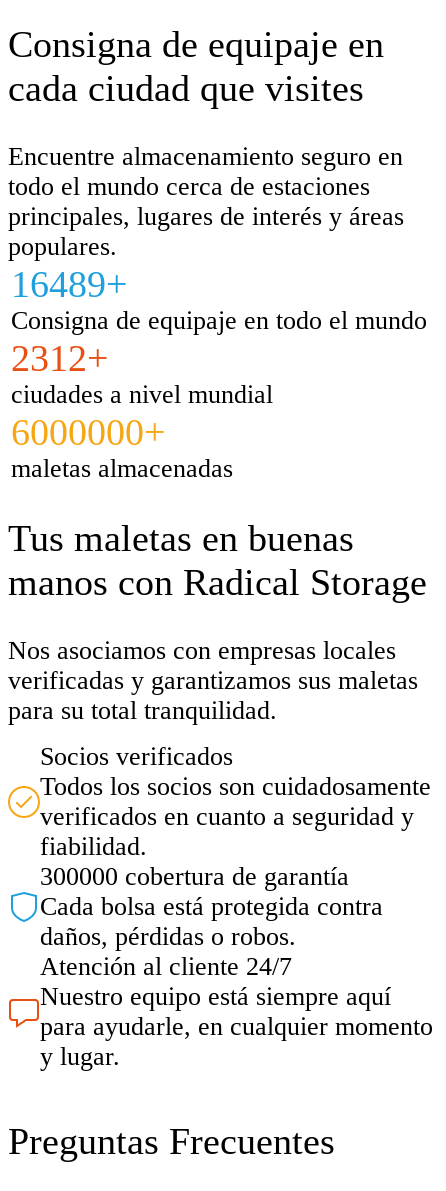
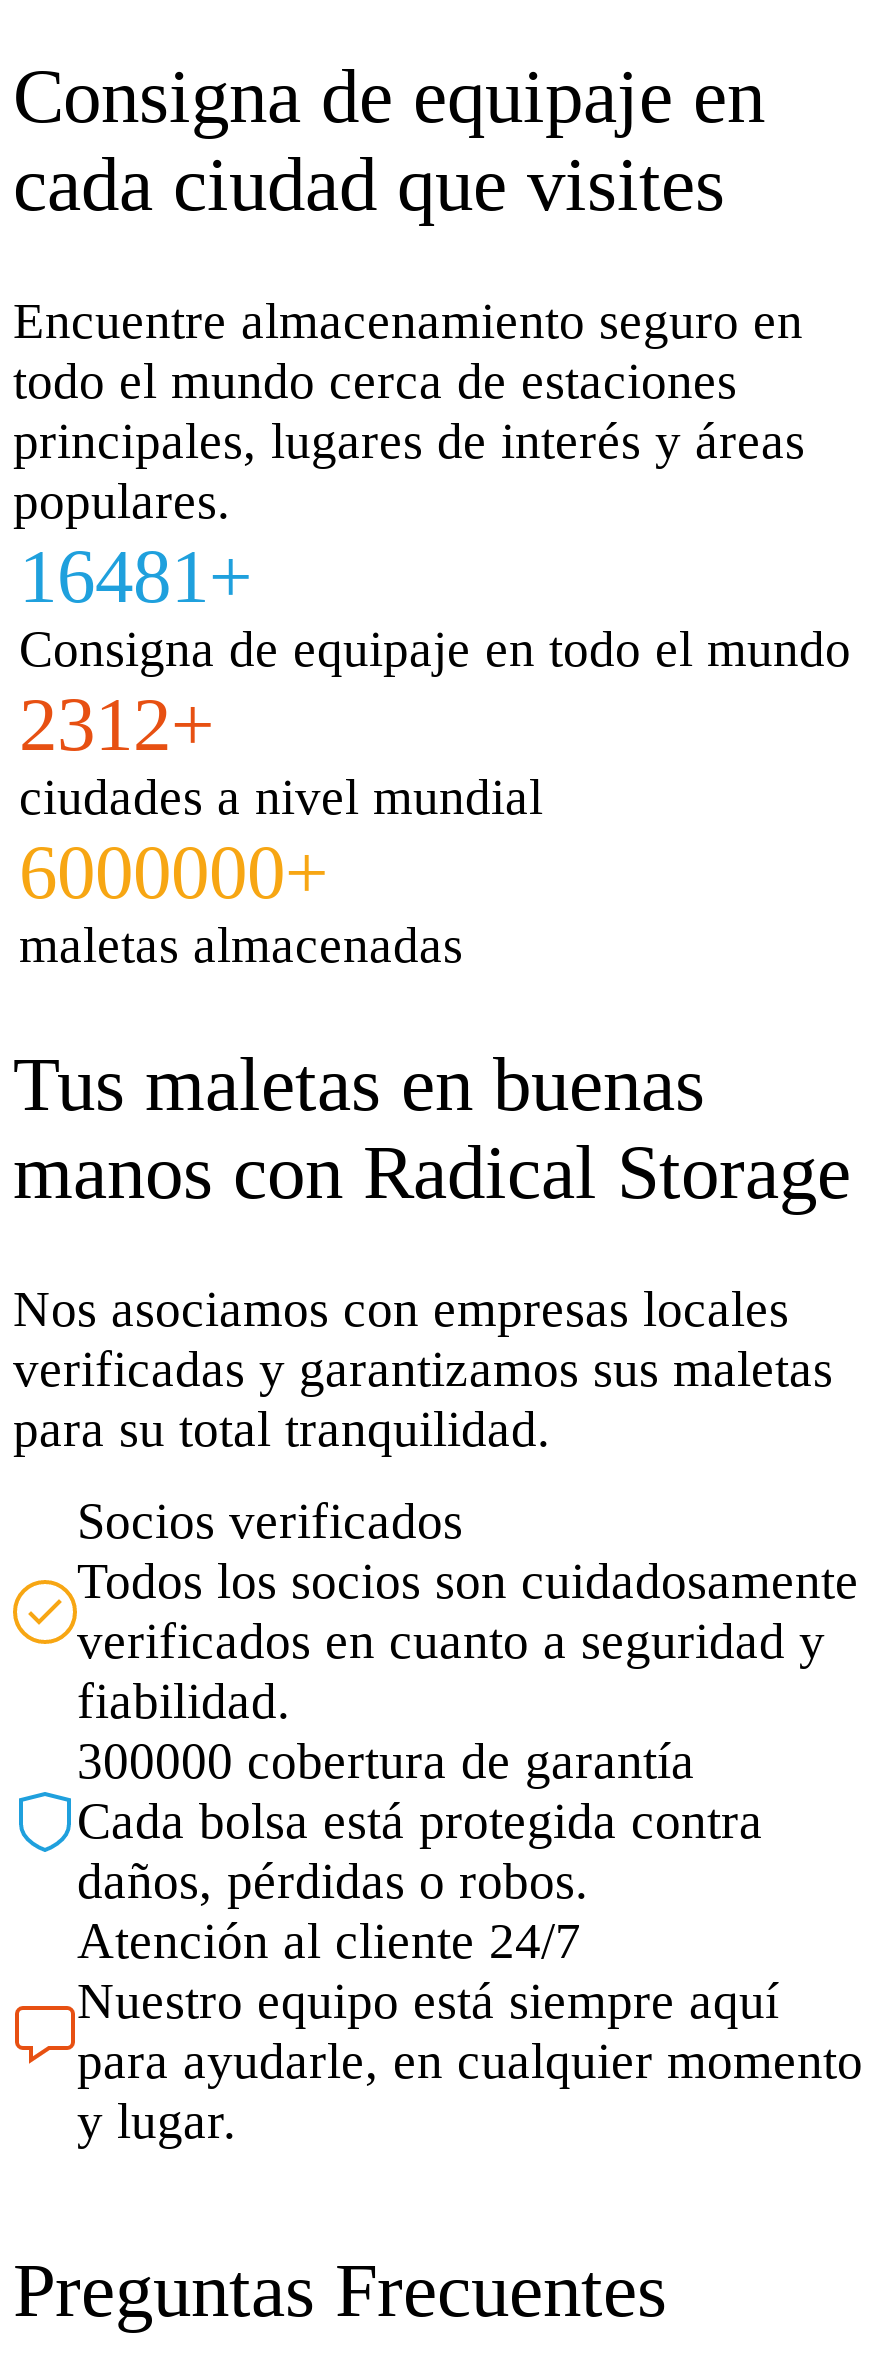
- 16489+
+ 16481+
